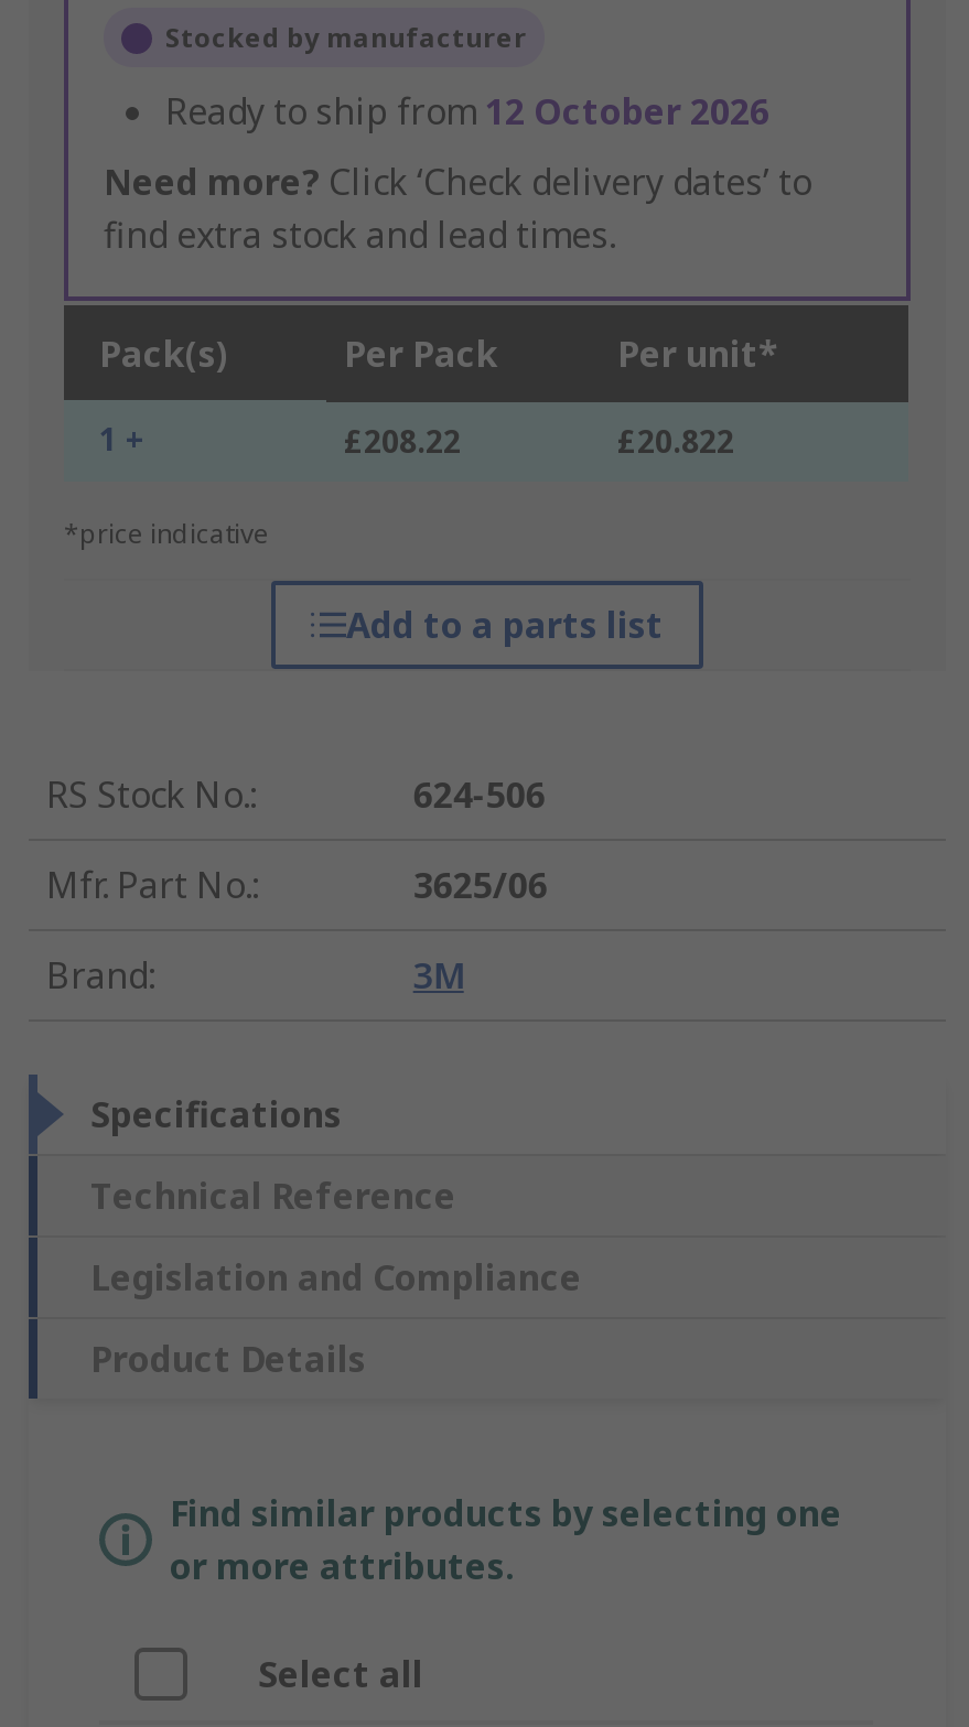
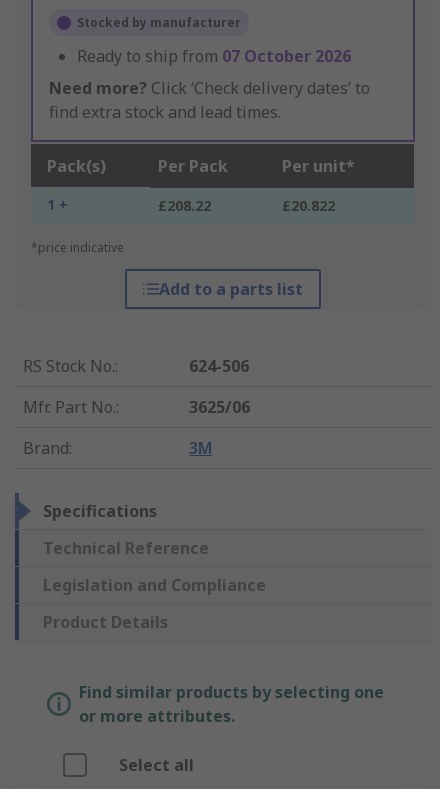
- Ready to ship from 12 October 2026
+ Ready to ship from 07 October 2026
